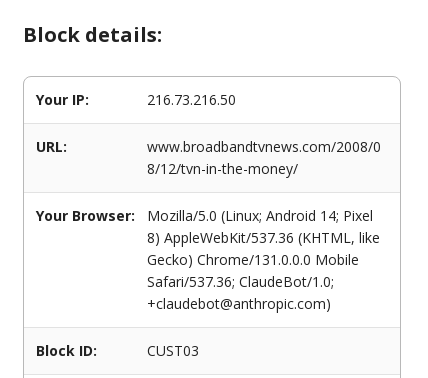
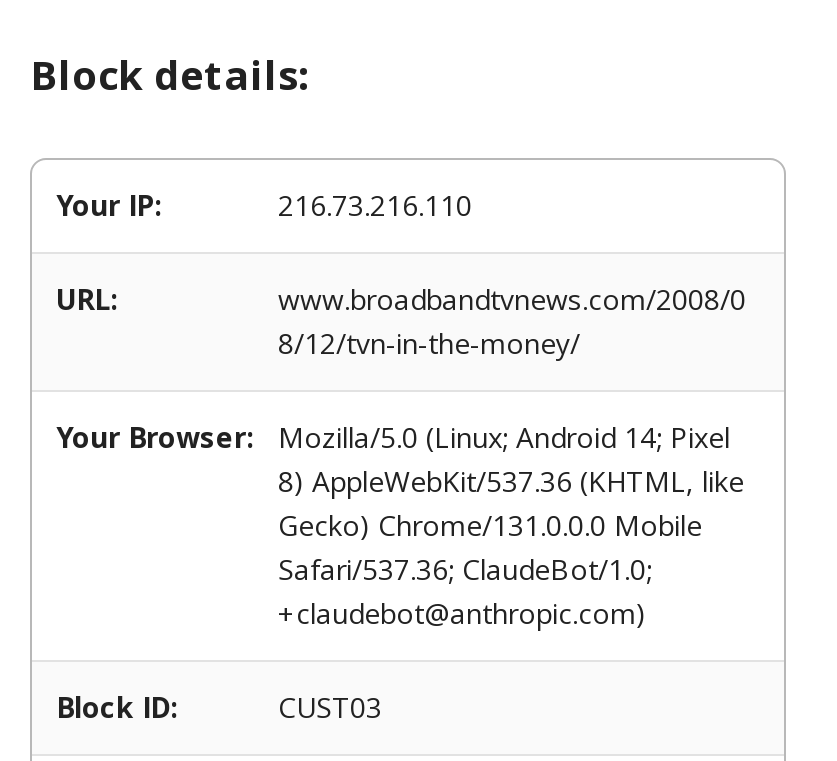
- 216.73.216.50
+ 216.73.216.110
